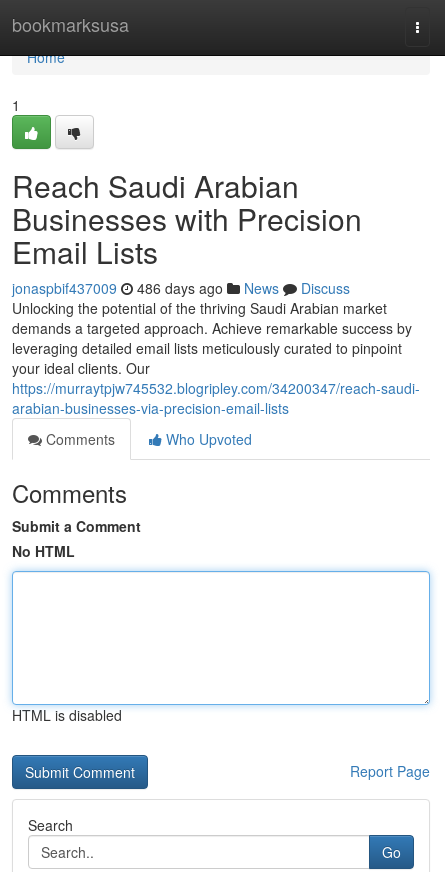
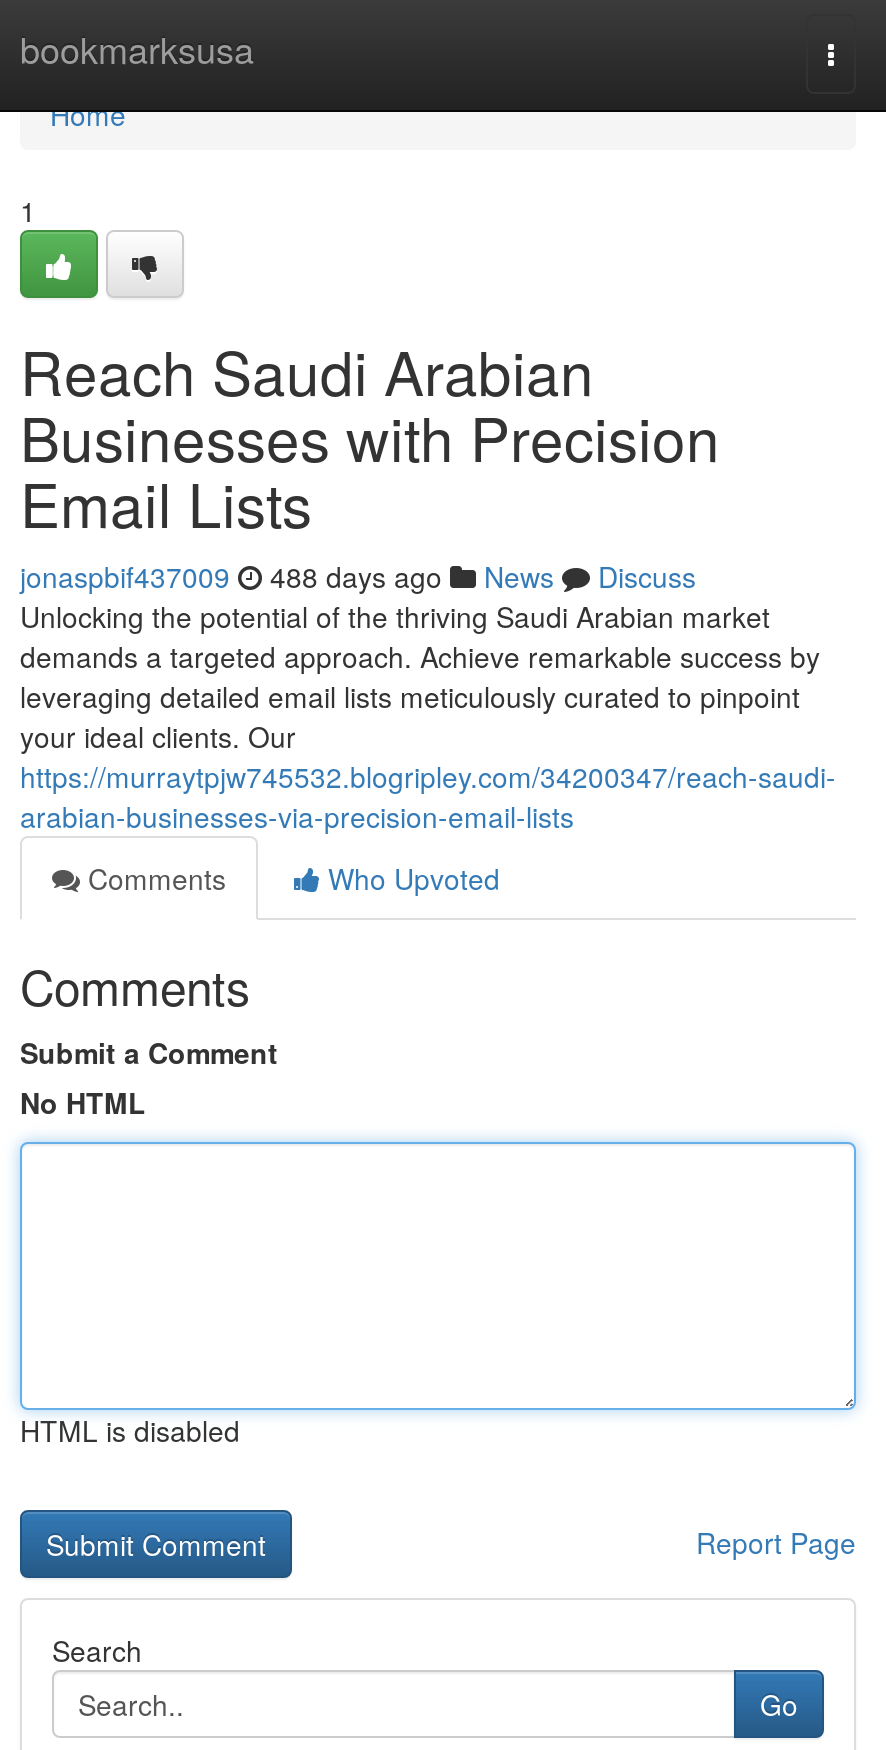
- jonaspbif437009 486 days ago News Discuss
+ jonaspbif437009 488 days ago News Discuss
